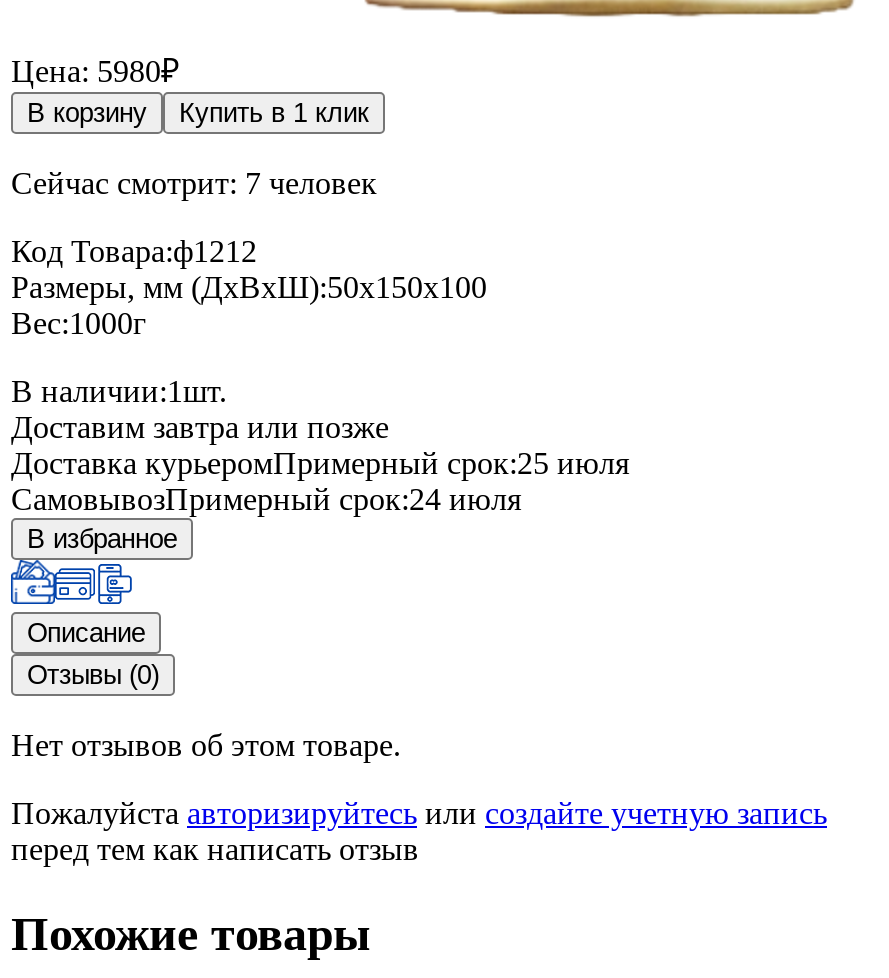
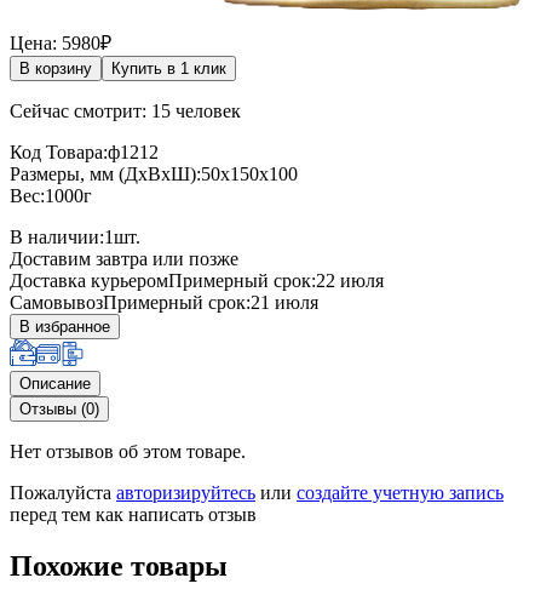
- Сейчас смотрит: 7 человек
+ Сейчас смотрит: 15 человек

- Доставка курьеромПримерный срок:25 июля
+ Доставка курьеромПримерный срок:22 июля

- СамовывозПримерный срок:24 июля
+ СамовывозПримерный срок:21 июля
